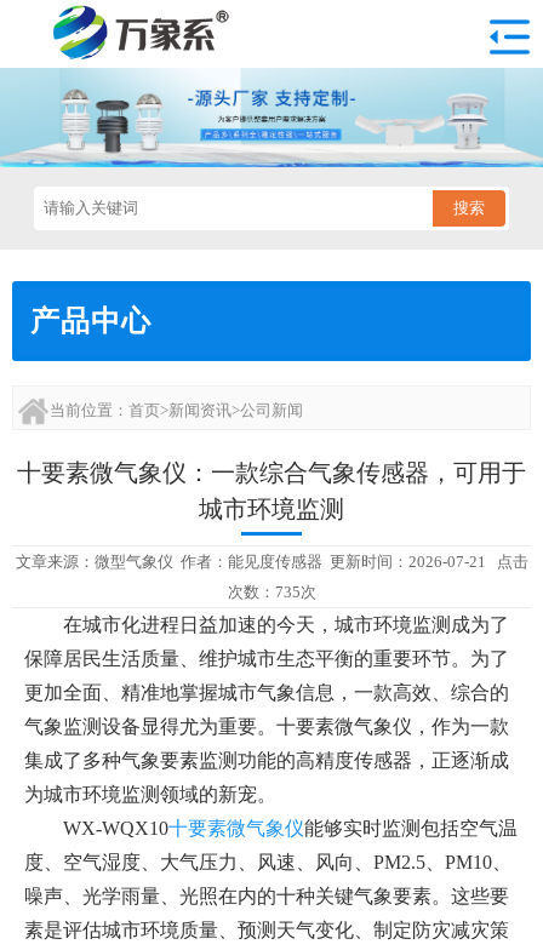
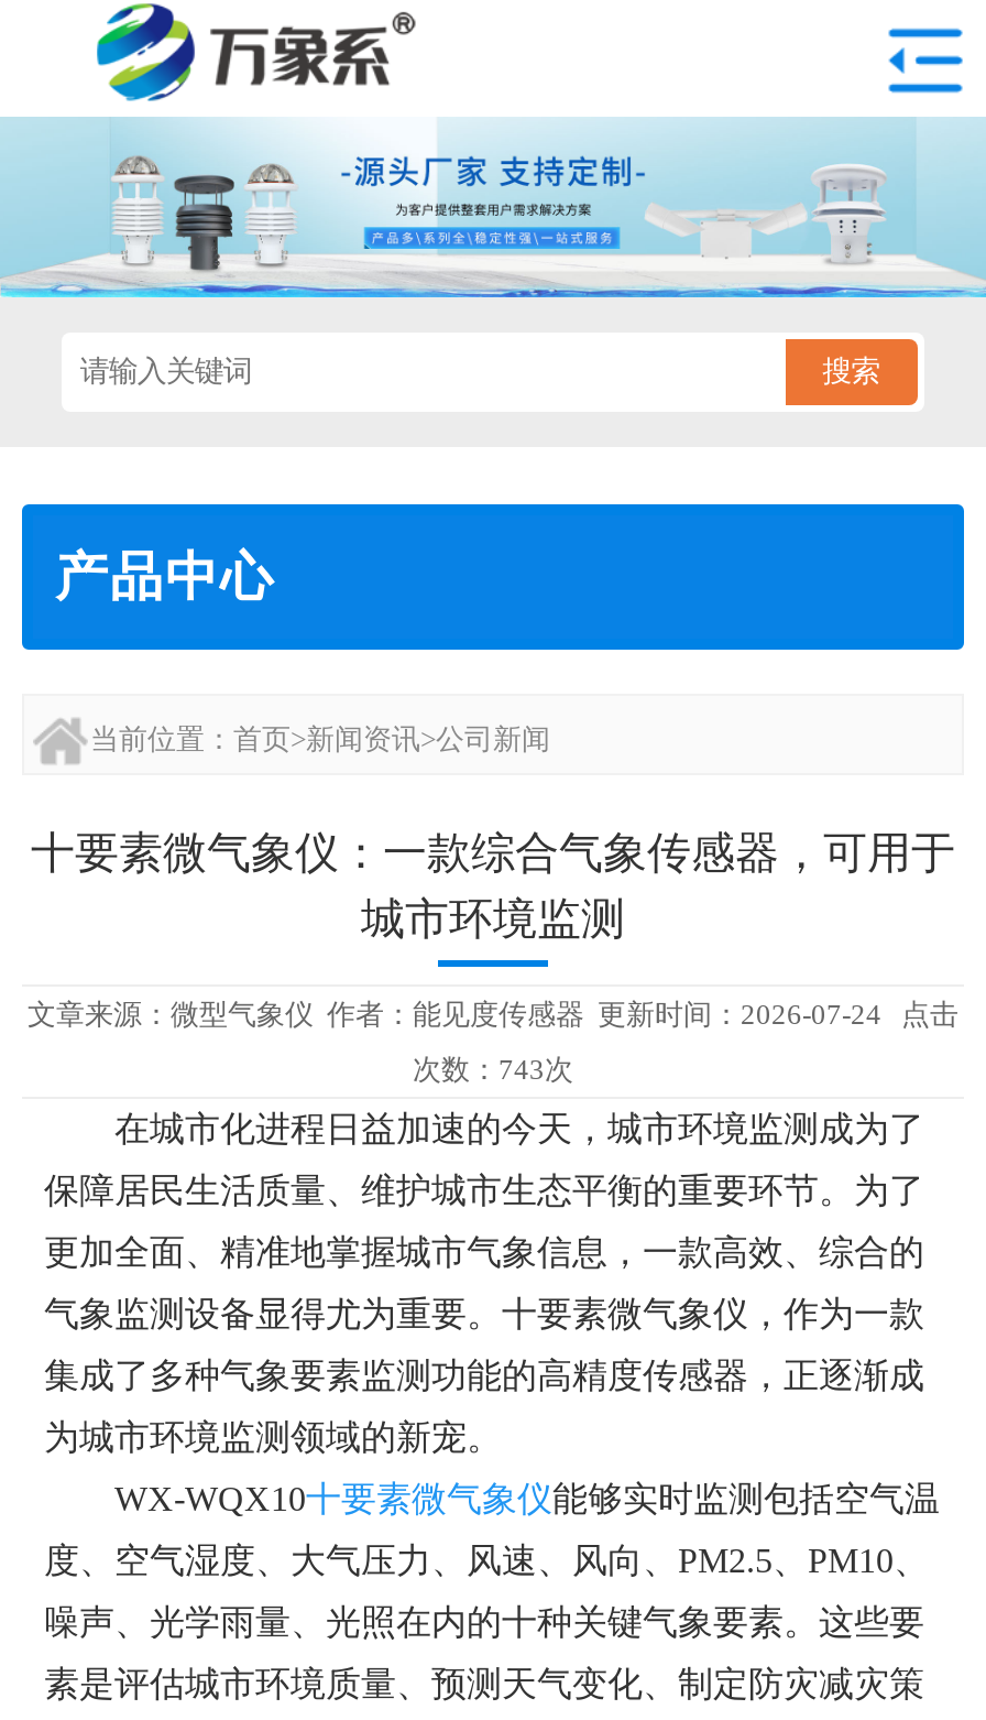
- 文章来源：微型气象仪作者：能见度传感器更新时间：2026-07-21 点击
+ 文章来源：微型气象仪作者：能见度传感器更新时间：2026-07-24 点击

- 次数：735次
+ 次数：743次
